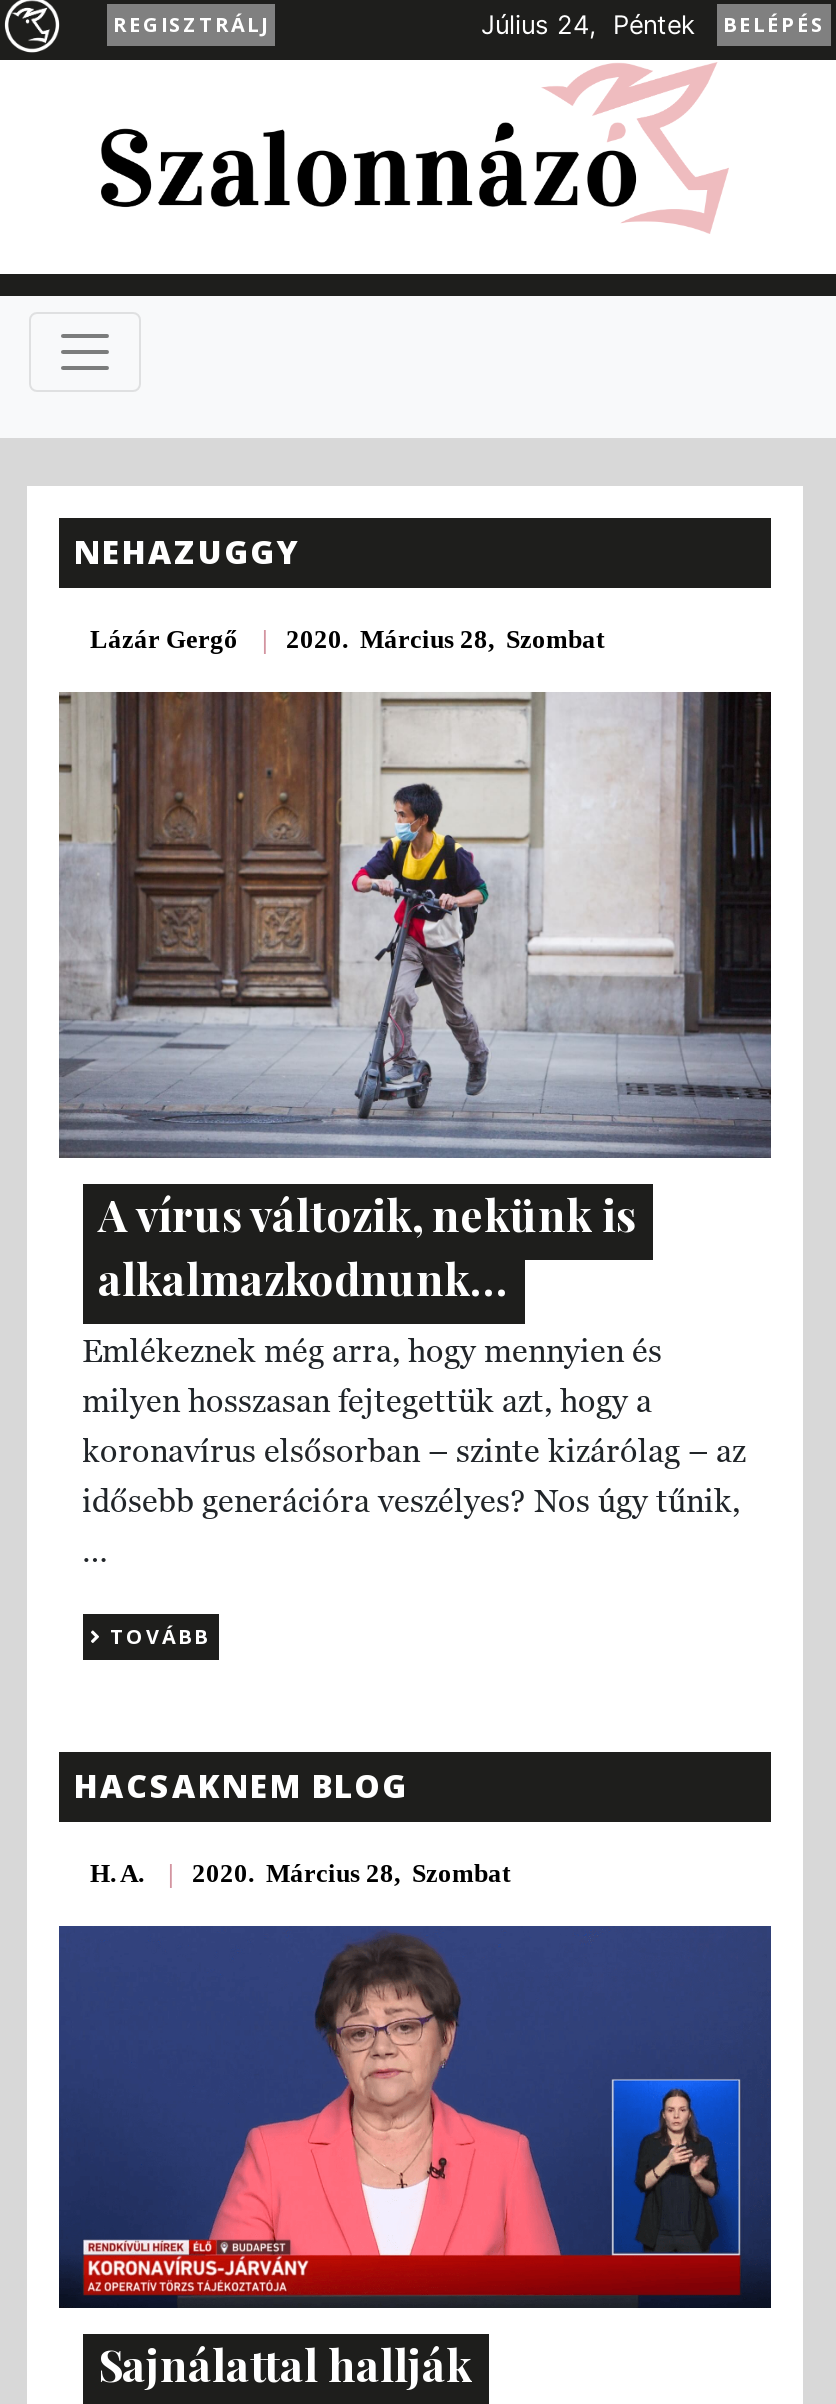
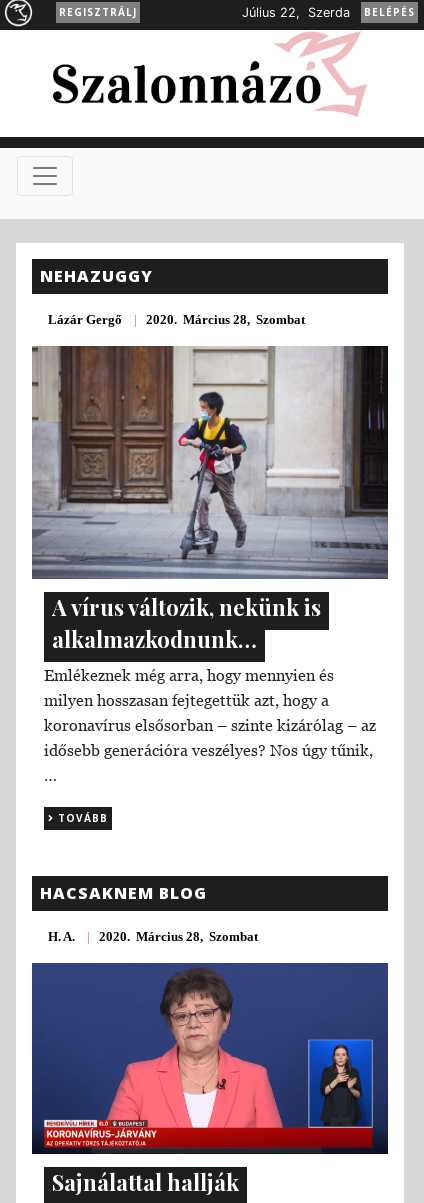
- Július 24, Péntek
+ Július 22, Szerda
